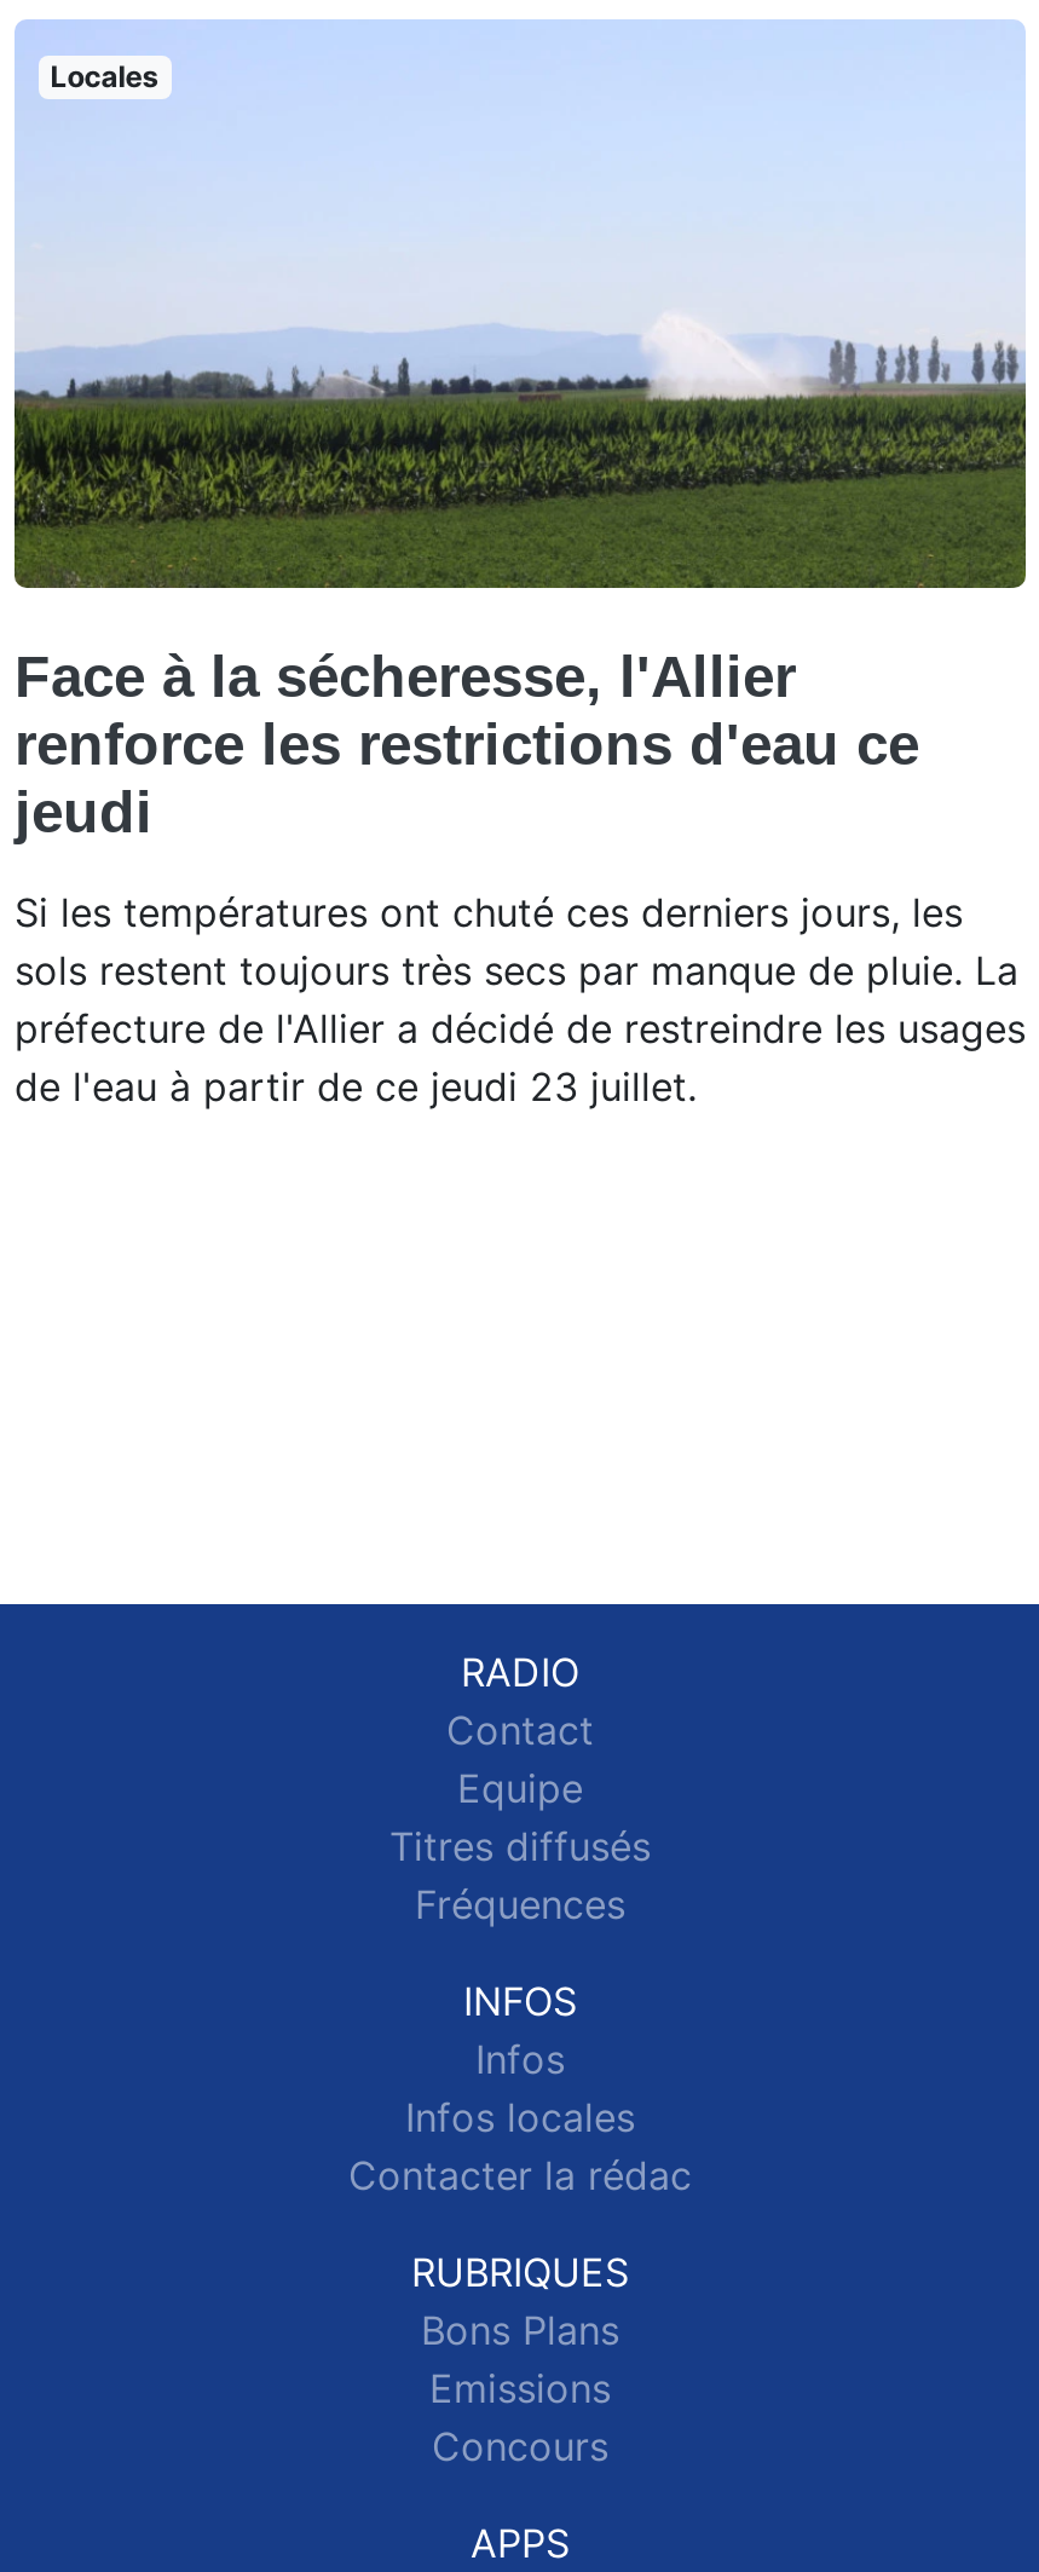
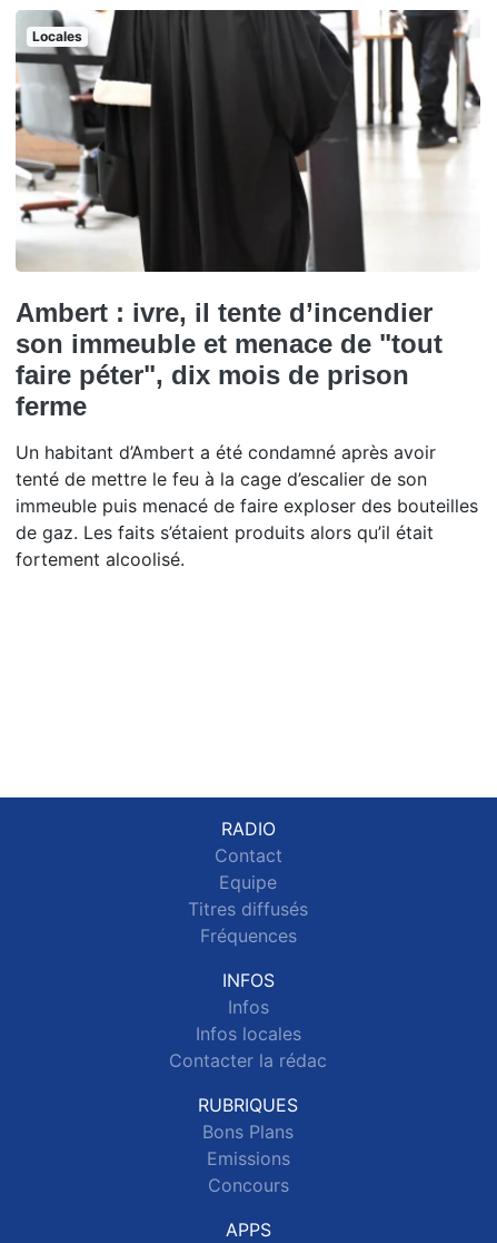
- [image]
- Face à la sécheresse, l'Allier
- renforce les restrictions d'eau ce
- jeudi
+ [image]
+ Ambert : ivre, il tente d’incendier
+ son immeuble et menace de "tout
+ faire péter", dix mois de prison
+ ferme

- Si les températures ont chuté ces derniers jours, les
- sols restent toujours très secs par manque de pluie. La
- préfecture de l'Allier a décidé de restreindre les usages
- de l'eau à partir de ce jeudi 23 juillet.
+ Un habitant d’Ambert a été condamné après avoir
+ tenté de mettre le feu à la cage d’escalier de son
+ immeuble puis menacé de faire exploser des bouteilles
+ de gaz. Les faits s’étaient produits alors qu’il était
+ fortement alcoolisé.
